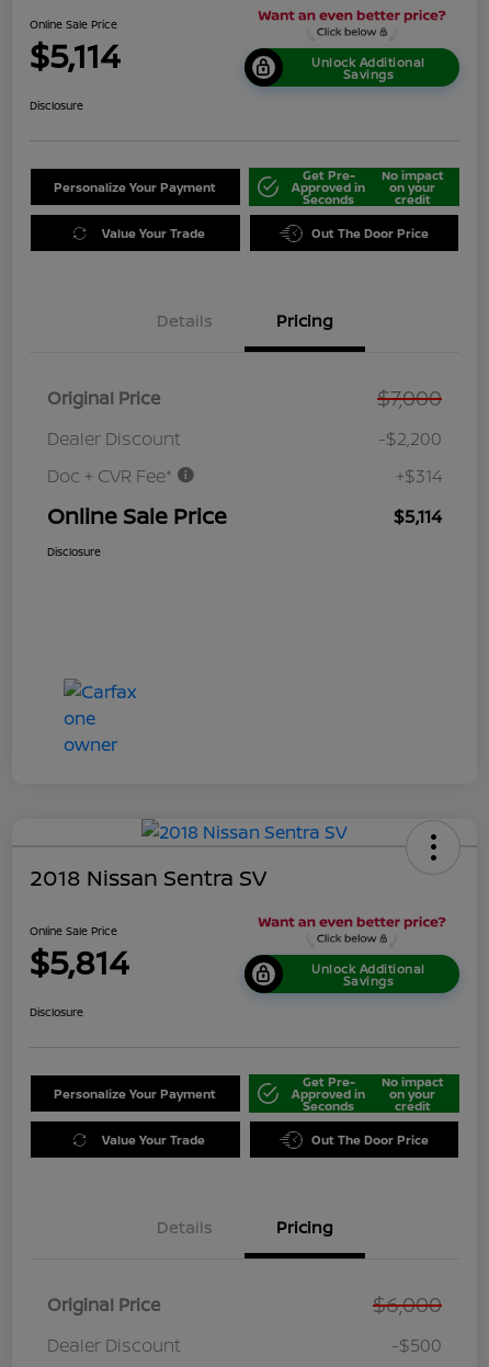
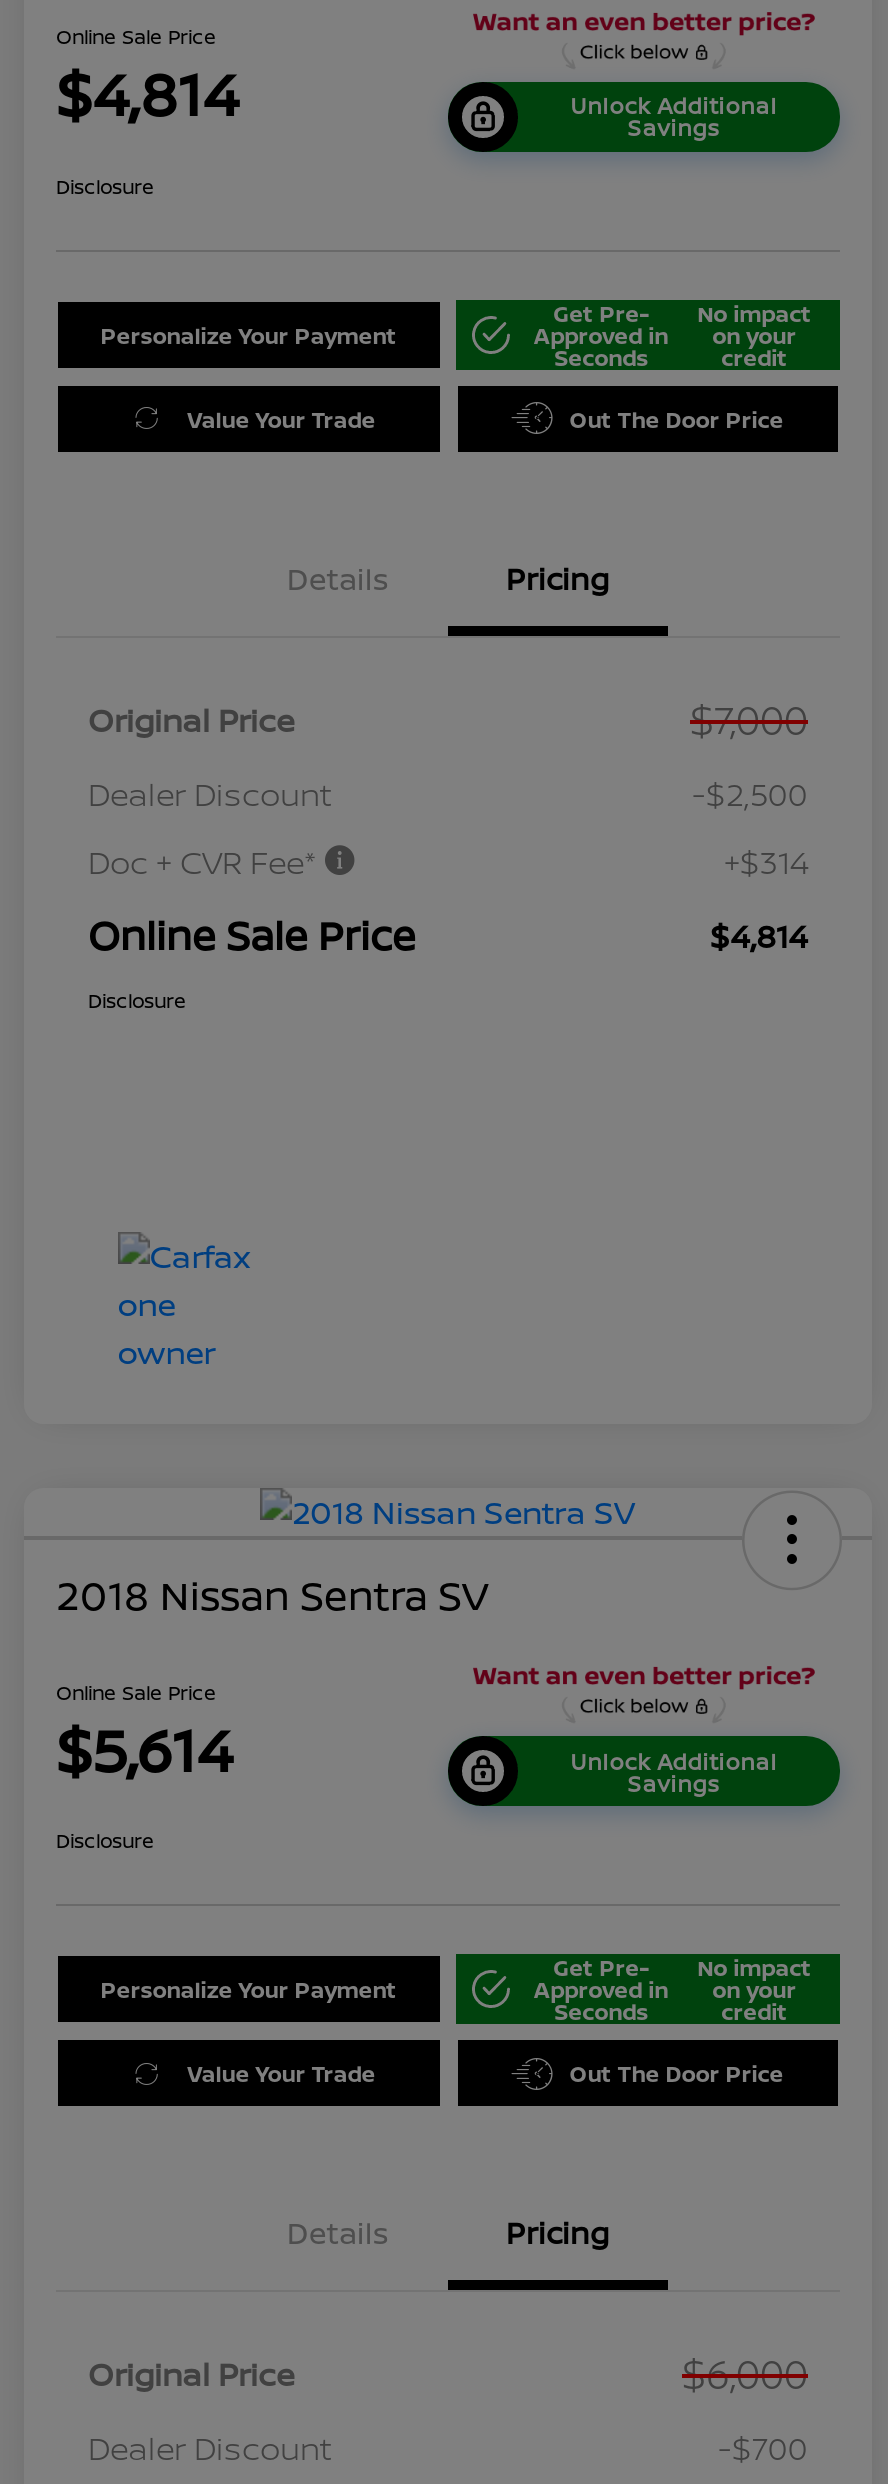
- $5,114
+ $4,814

- -$2,200
+ -$2,500

- $5,114
+ $4,814

- $5,814
+ $5,614

- -$500
+ -$700
